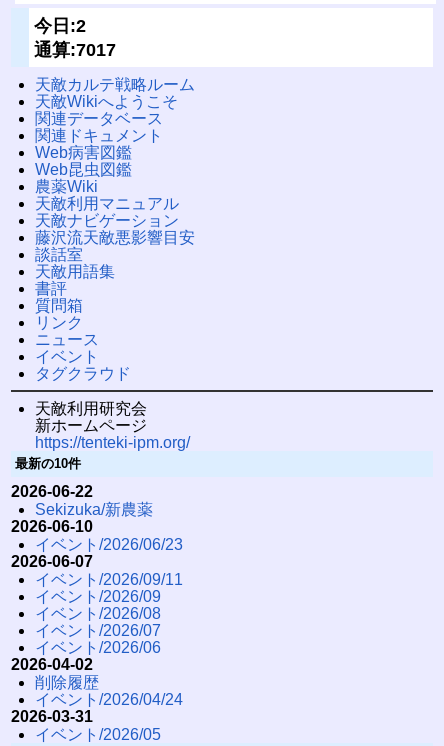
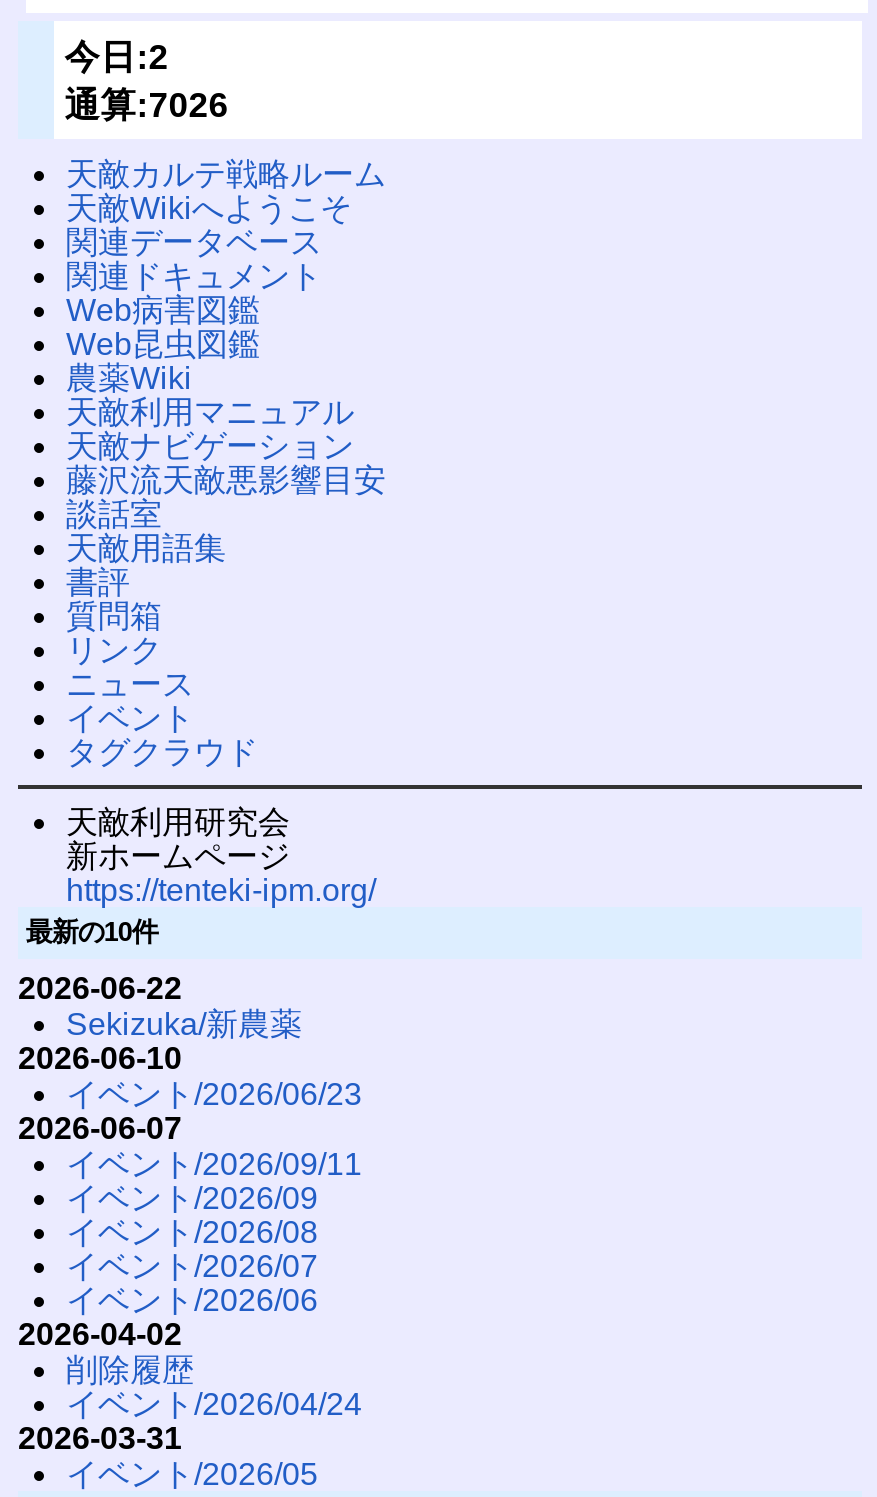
- 通算:7017
+ 通算:7026
